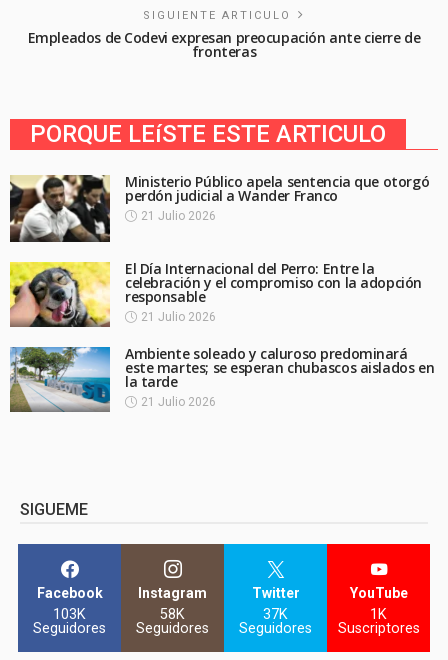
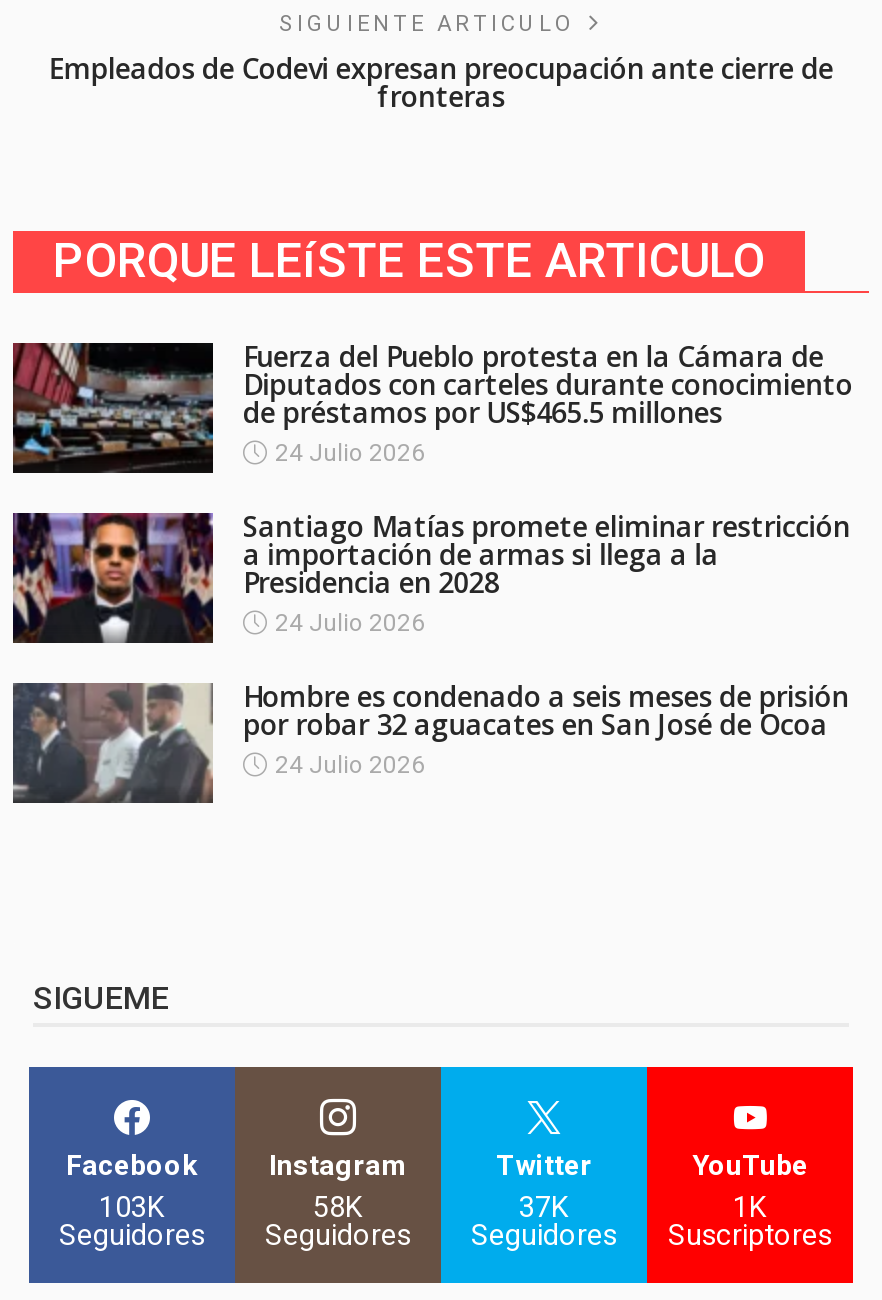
- [image]
- Ministerio Público apela sentencia que otorgó
- perdón judicial a Wander Franco
- 21 Julio 2026
+ [image]
+ Fuerza del Pueblo protesta en la Cámara de
+ Diputados con carteles durante conocimiento
+ de préstamos por US$465.5 millones
+ 24 Julio 2026

- [image]
- El Día Internacional del Perro: Entre la
- celebración y el compromiso con la adopción
- responsable
- 21 Julio 2026
+ [image]
+ Santiago Matías promete eliminar restricción
+ a importación de armas si llega a la
+ Presidencia en 2028
+ 24 Julio 2026

- [image]
- Ambiente soleado y caluroso predominará
- este martes; se esperan chubascos aislados en
- la tarde
- 21 Julio 2026
+ [image]
+ Hombre es condenado a seis meses de prisión
+ por robar 32 aguacates en San José de Ocoa
+ 24 Julio 2026
